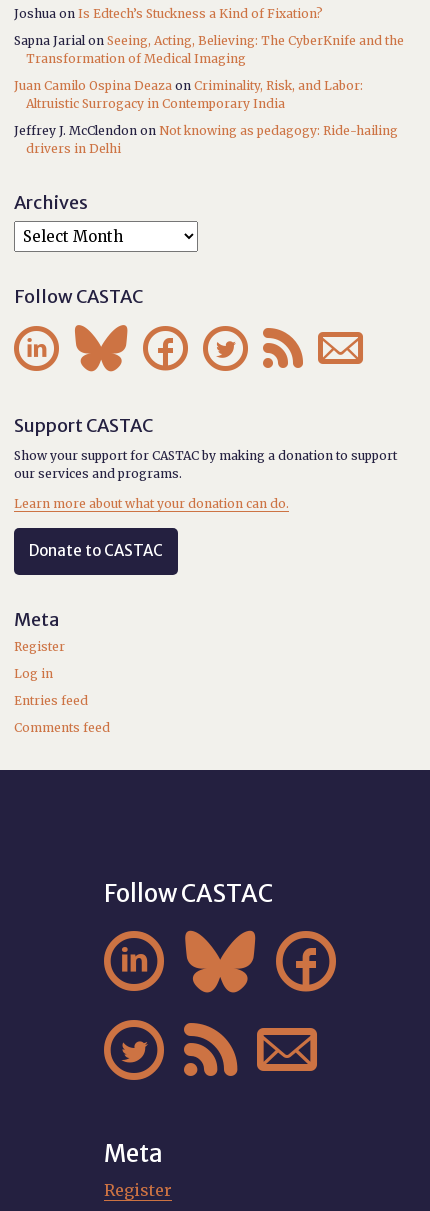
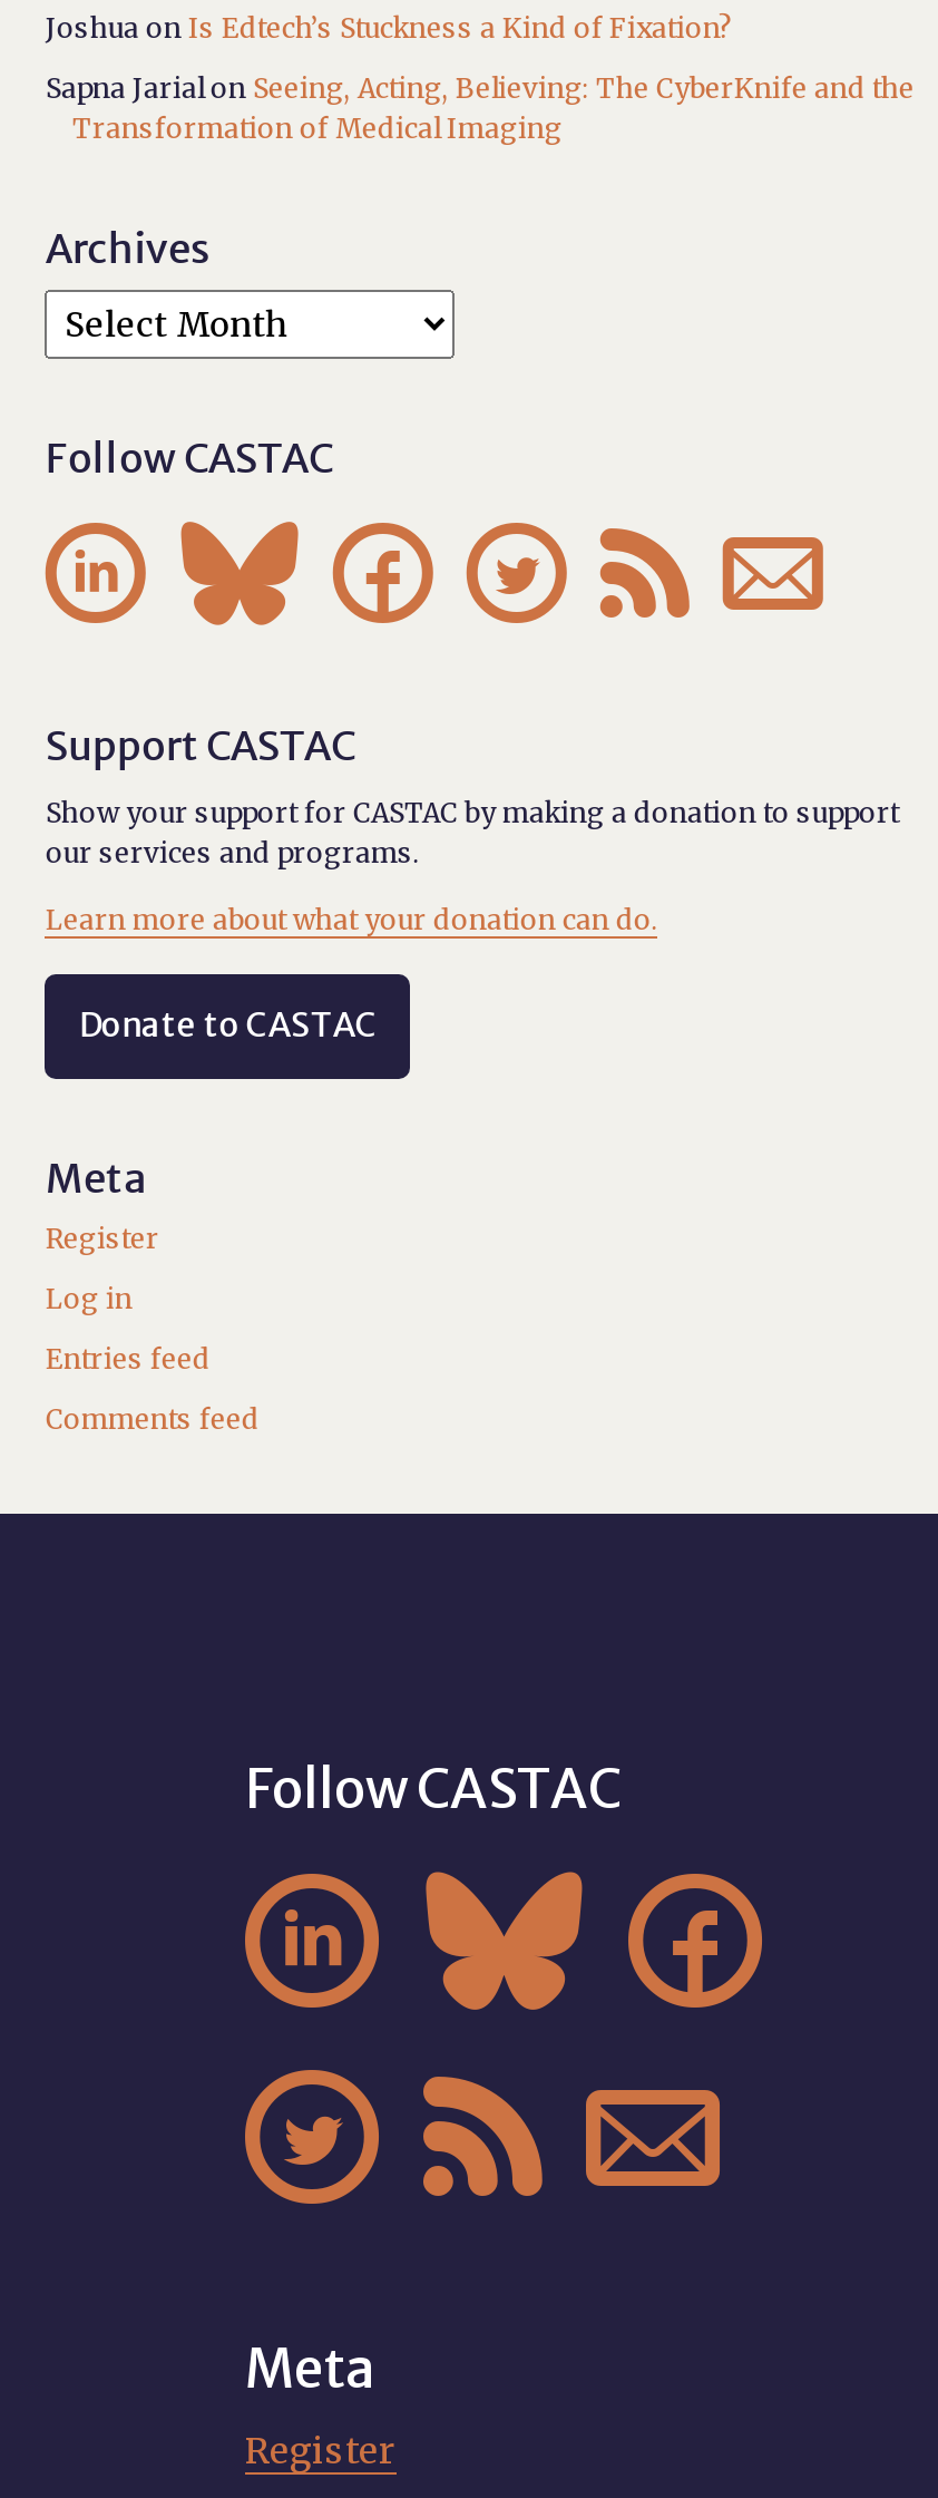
- Juan Camilo Ospina Deaza on Criminality, Risk, and Labor:
- Altruistic Surrogacy in Contemporary India
- Jeffrey J. McClendon on Not knowing as pedagogy: Ride-hailing
- drivers in Delhi
